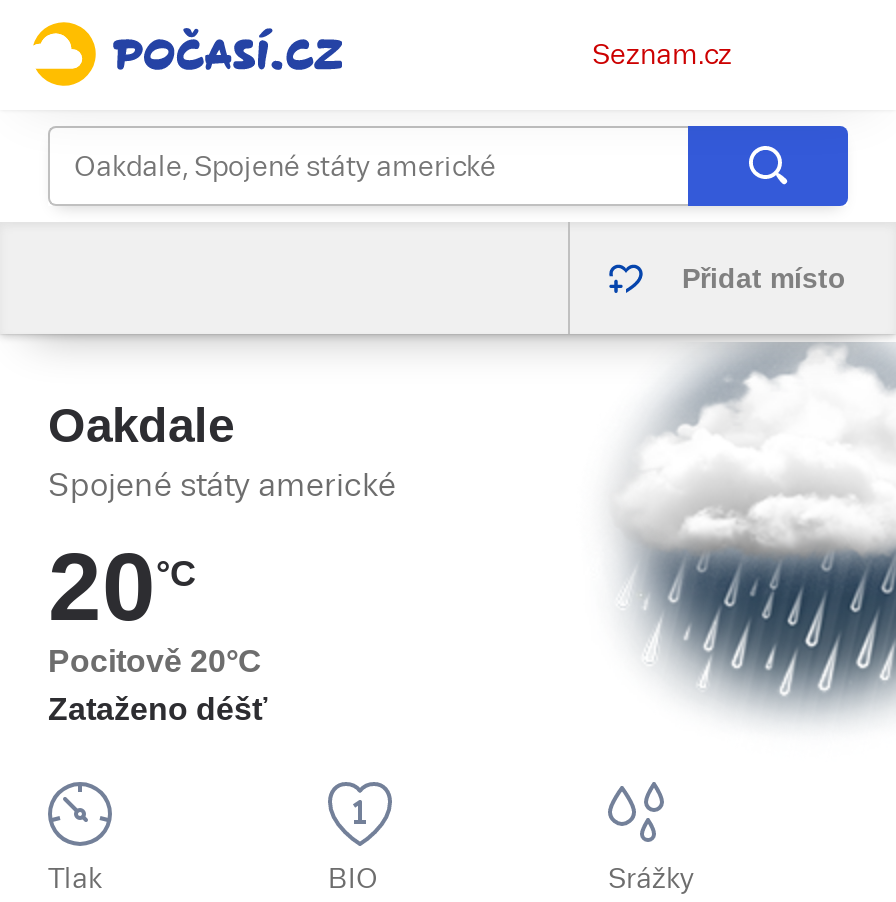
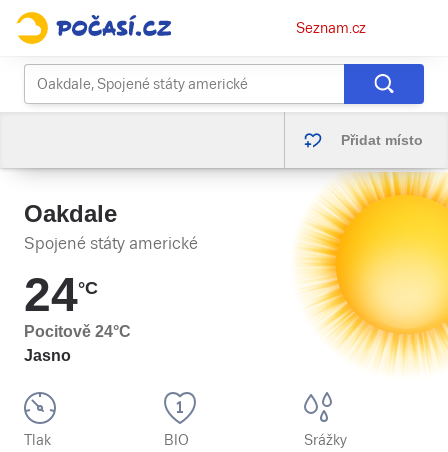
- [image]
+ [image]

- 20°C
- Pocitově 20°C
- Zataženo déšť
+ 24°C
+ Pocitově 24°C
+ Jasno
